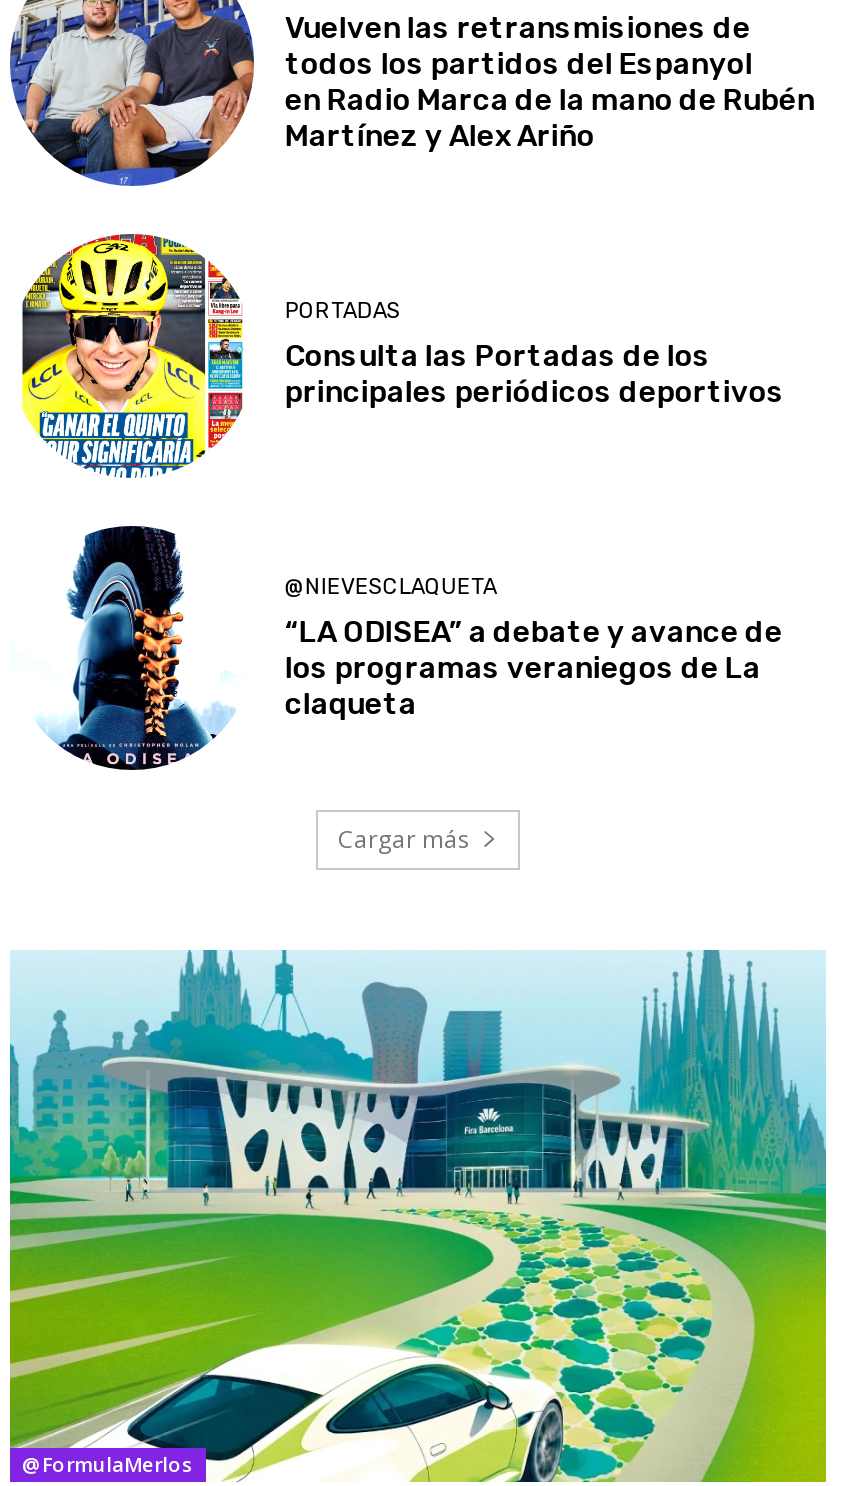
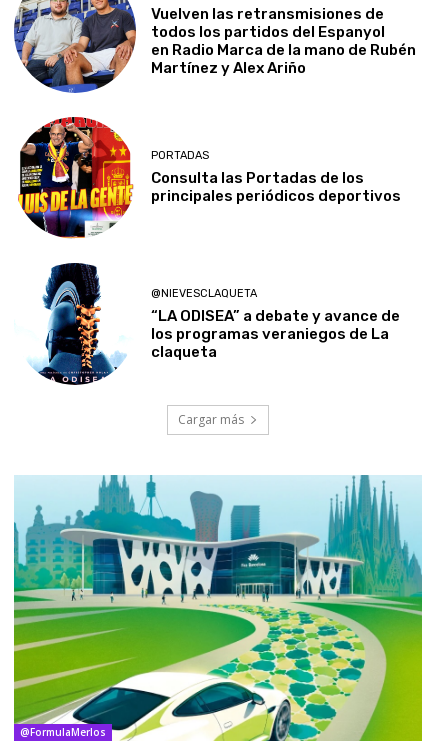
- [image]
+ [image]
